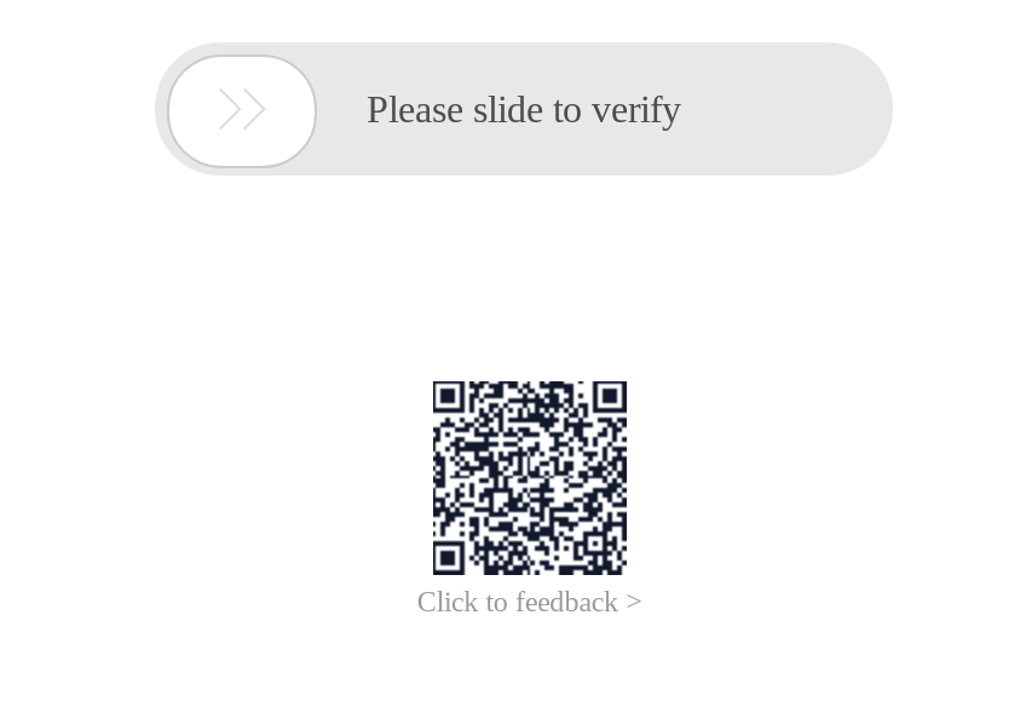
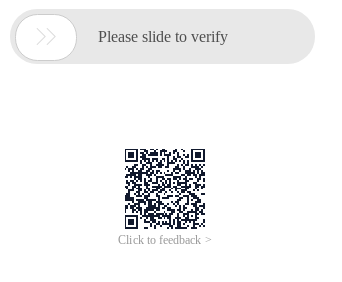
- [image]
+ [image]
